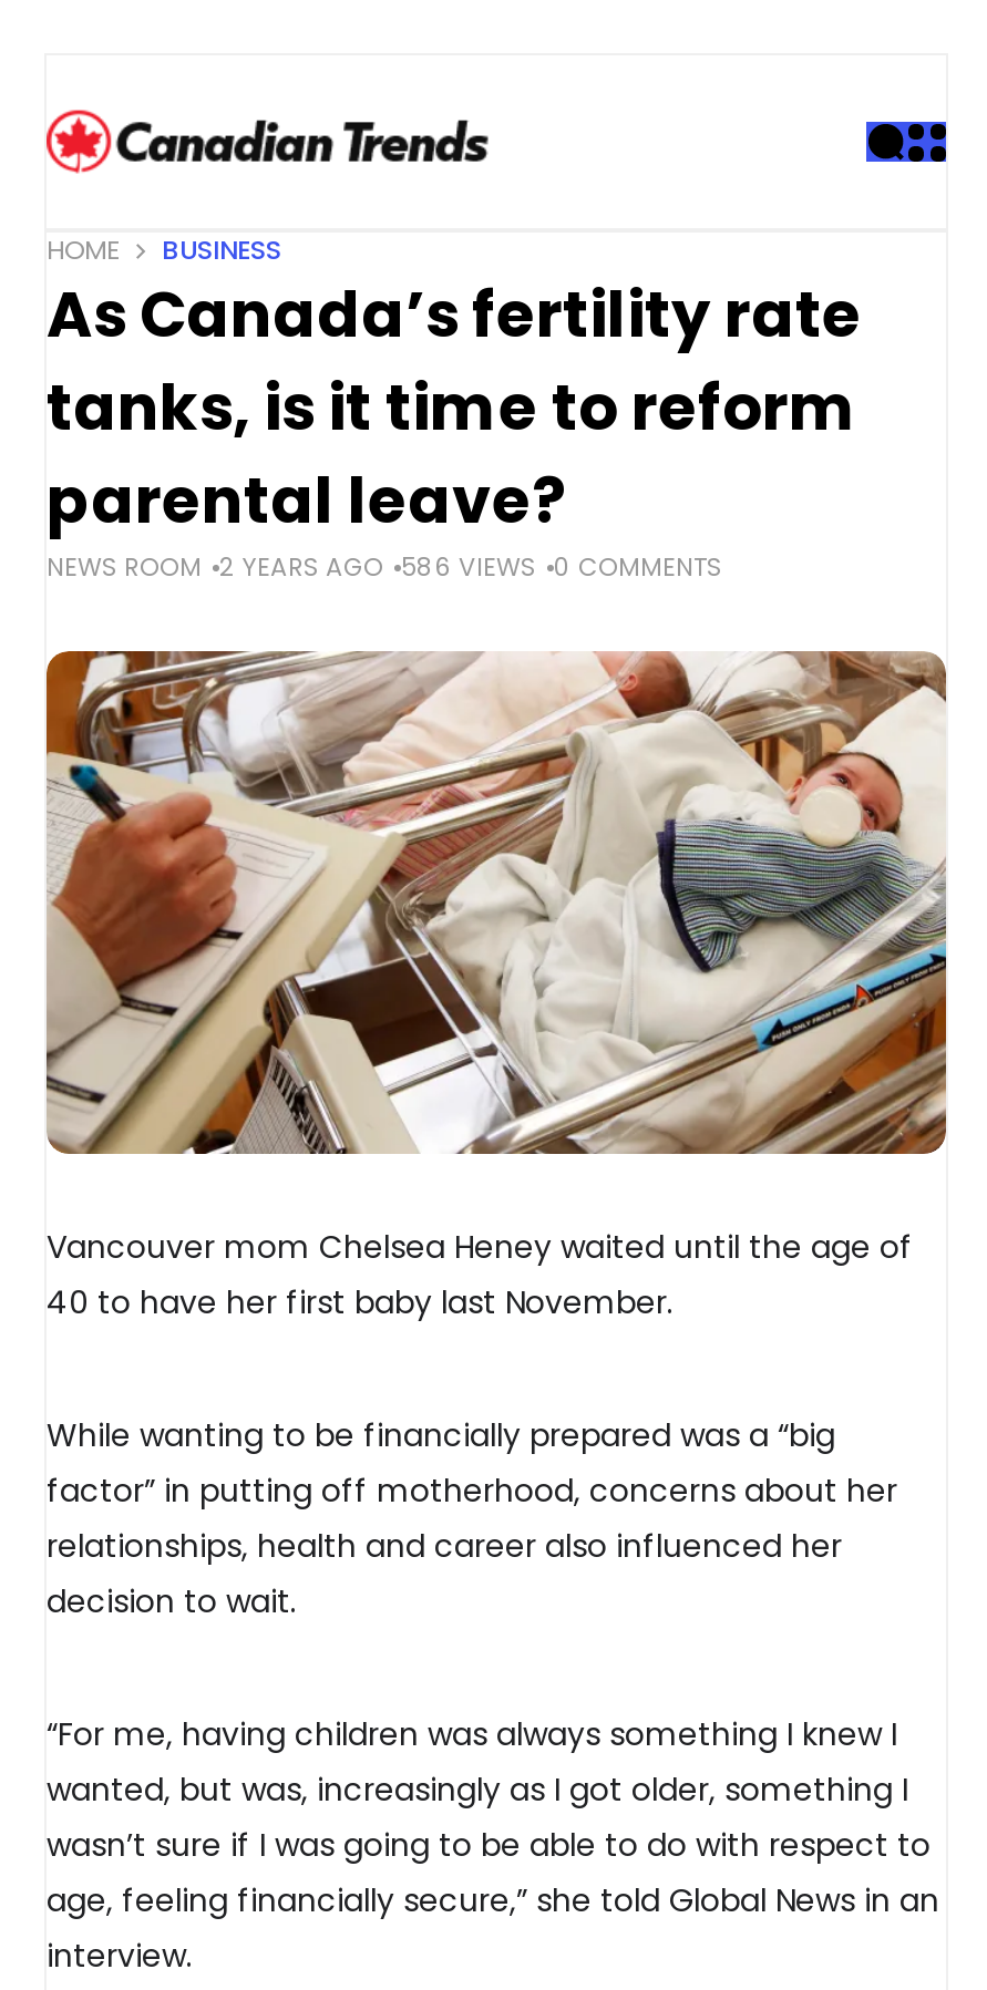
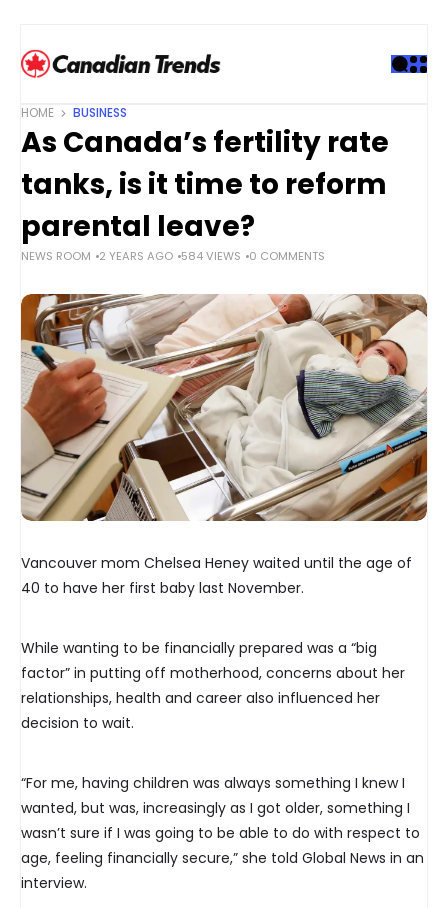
- NEWS ROOM 2 YEARS AGO 586 VIEWS 0 COMMENTS
+ NEWS ROOM 2 YEARS AGO 584 VIEWS 0 COMMENTS
